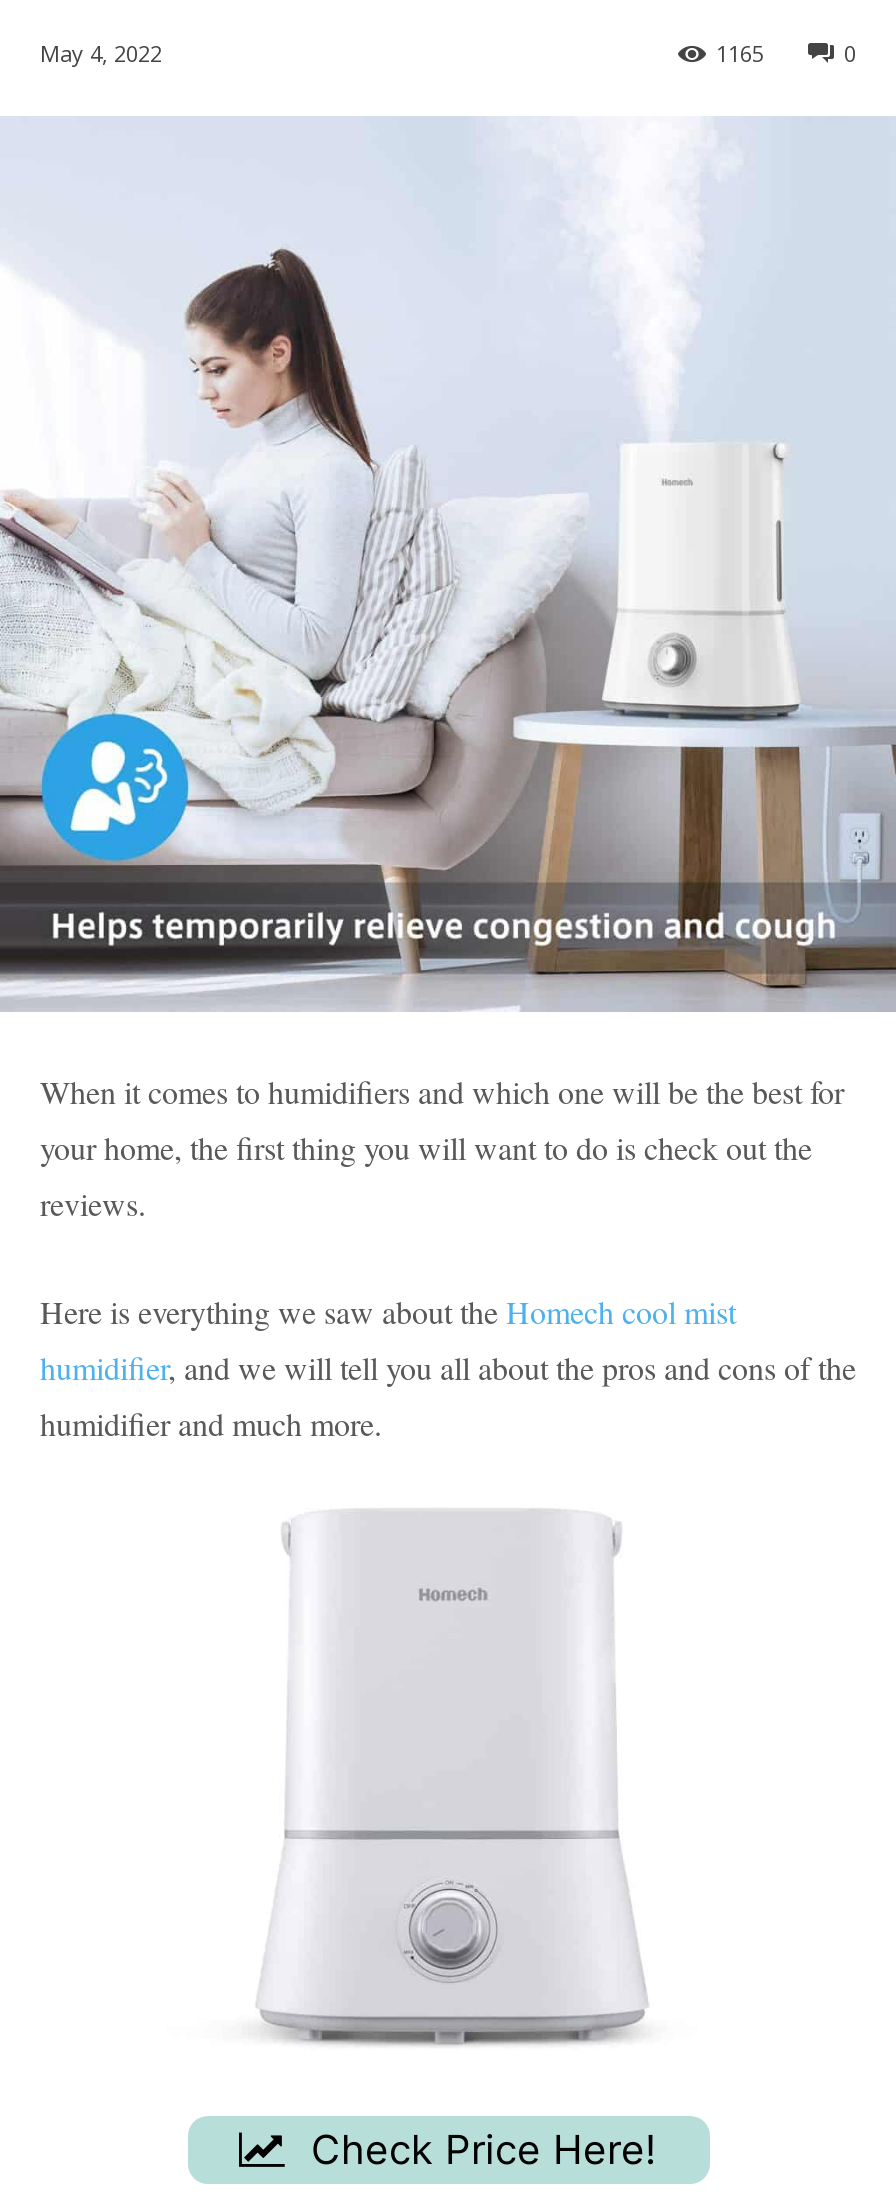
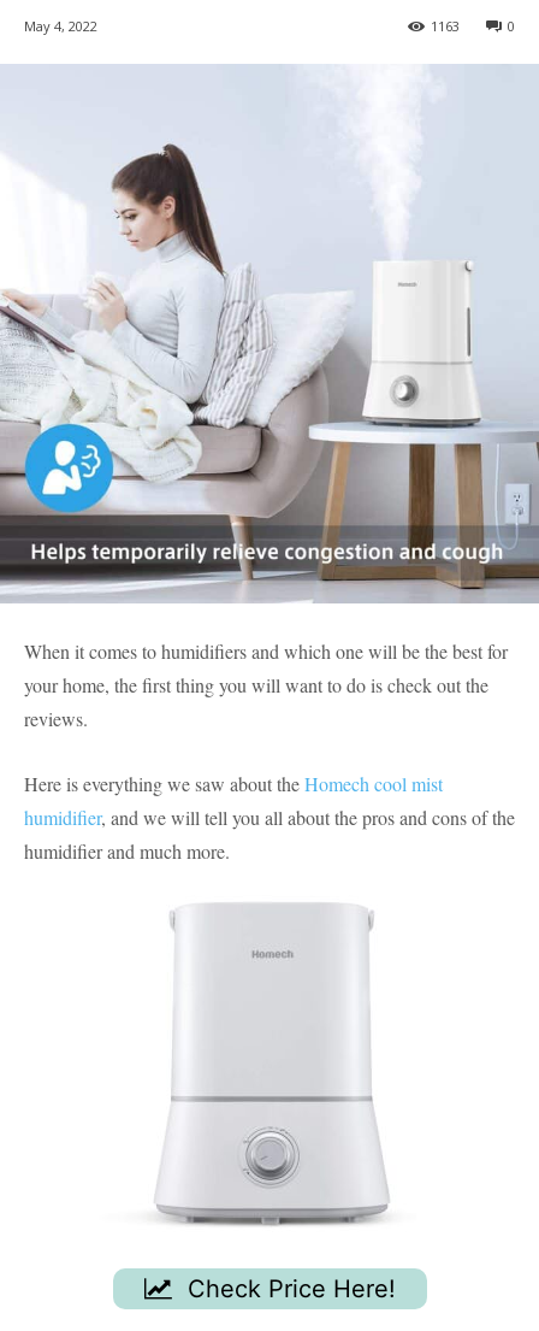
- 1165
+ 1163
